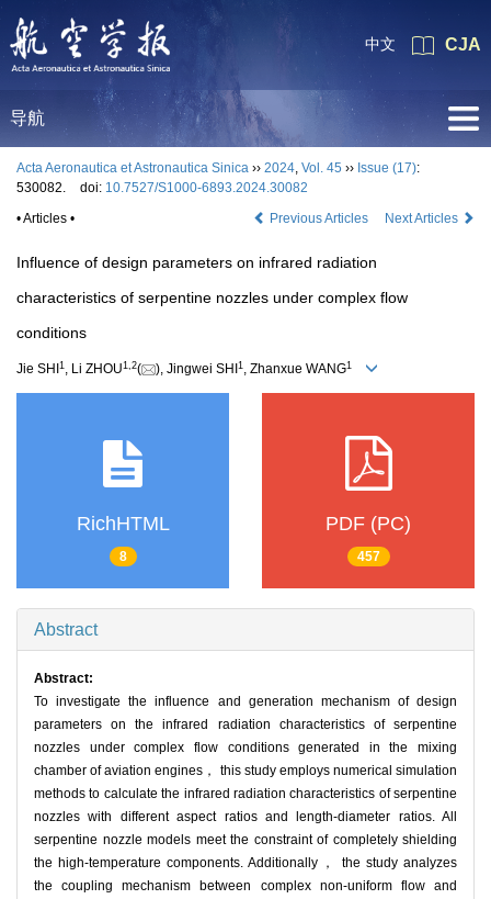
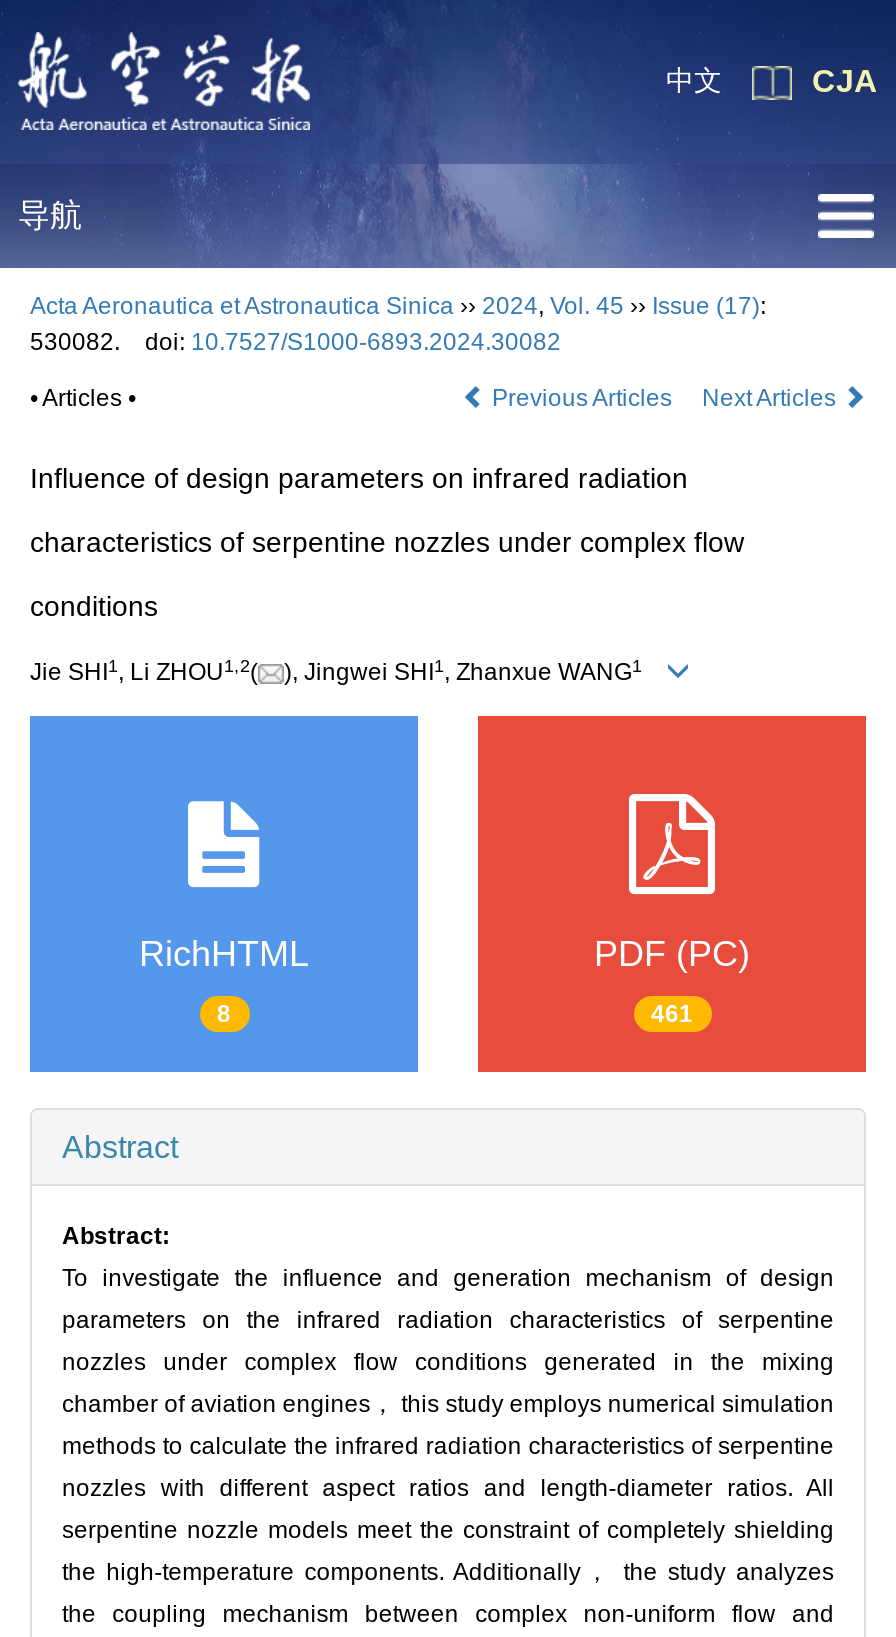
- 457
+ 461
